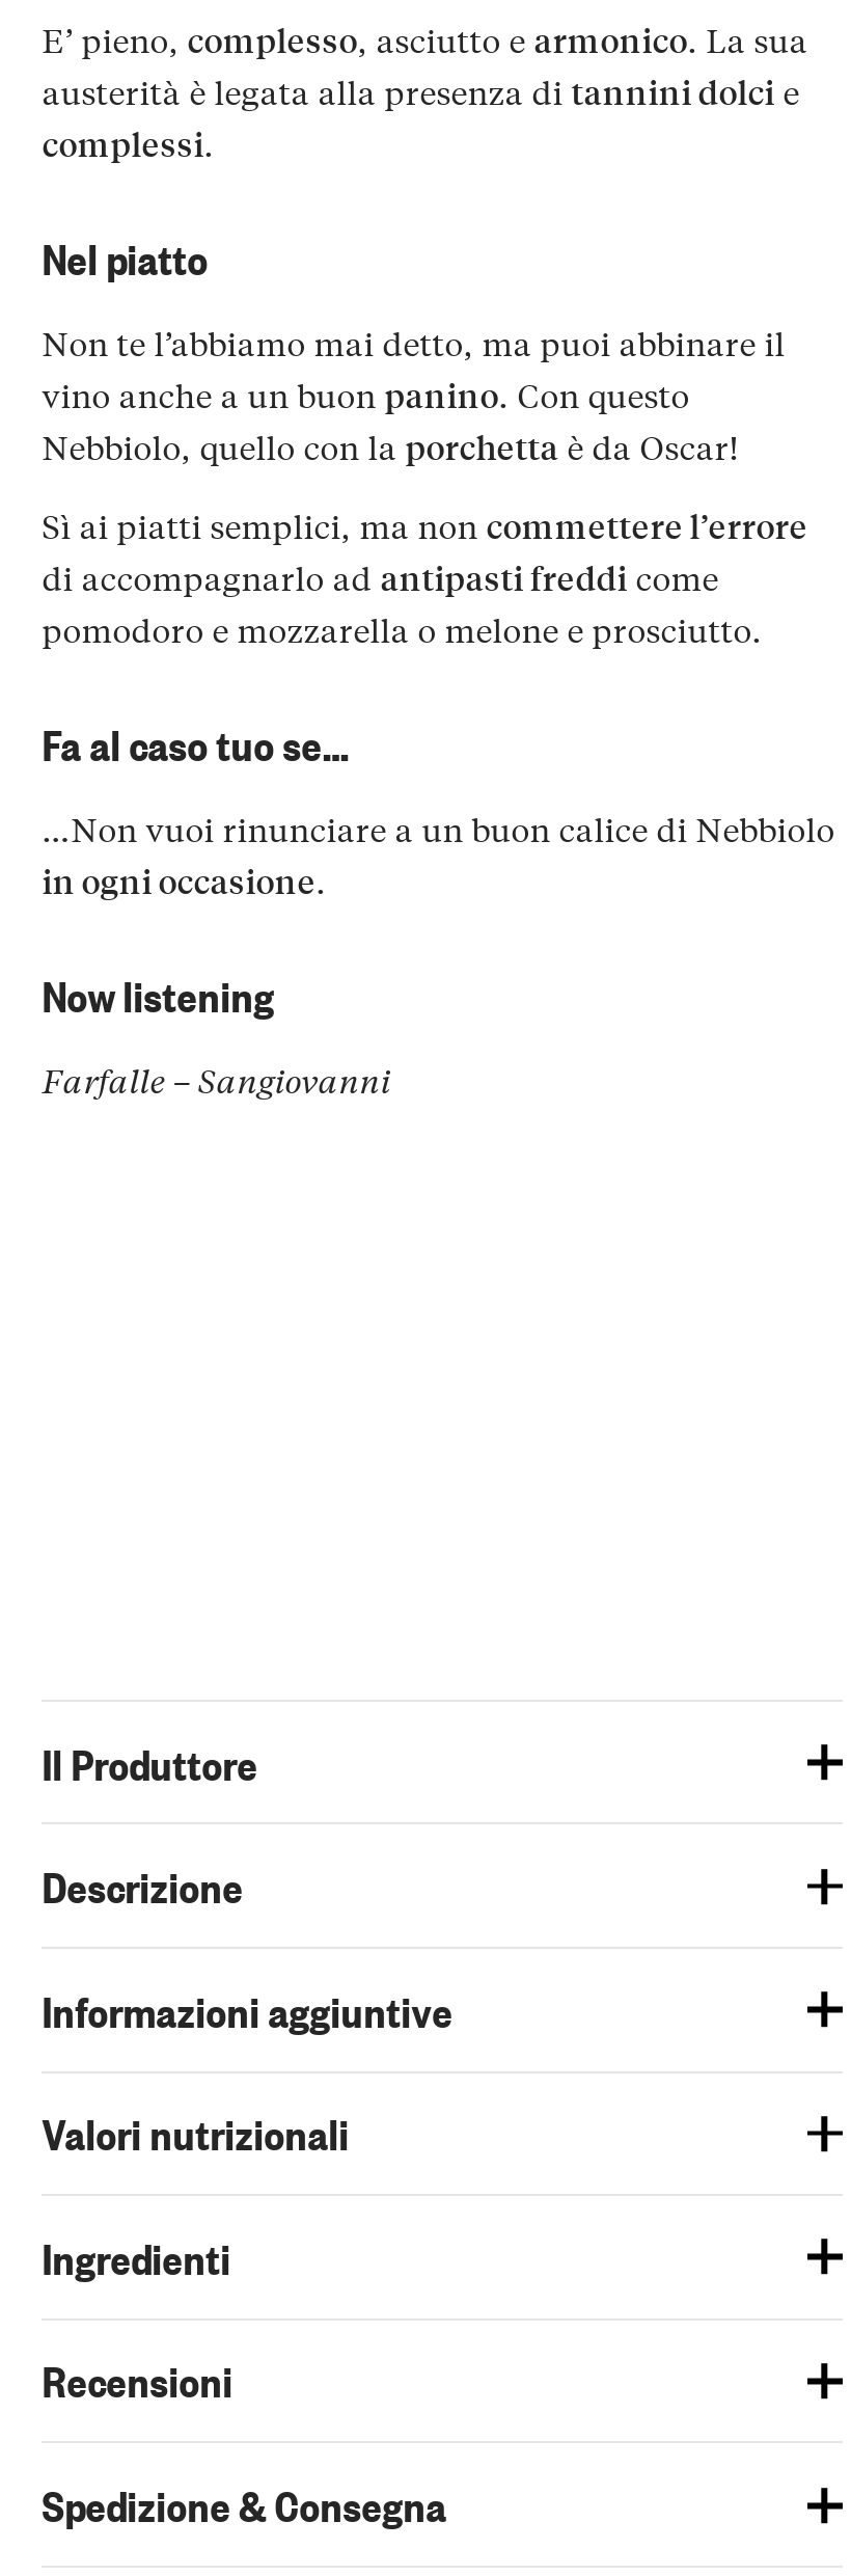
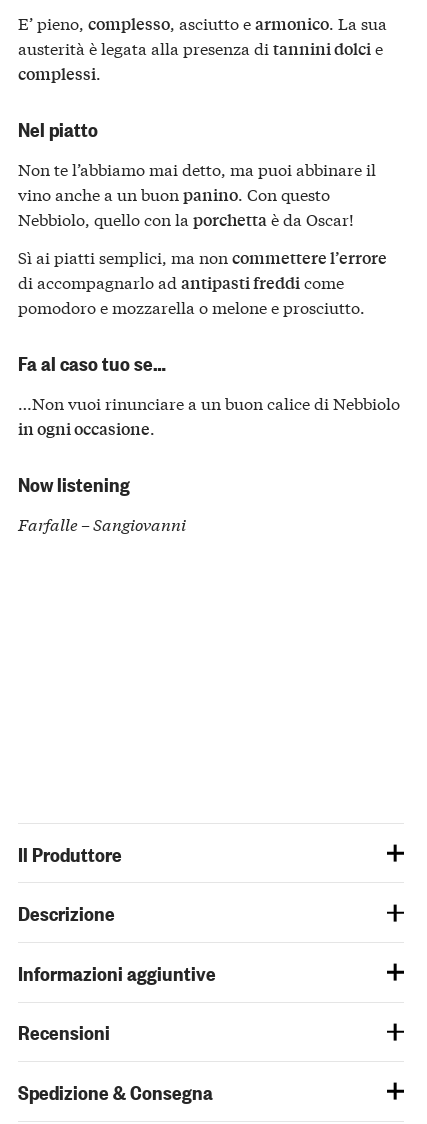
- Valori nutrizionali
- Ingredienti
